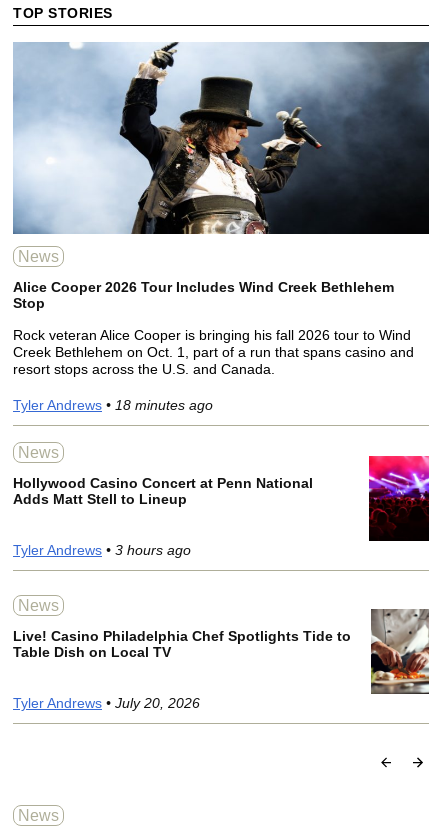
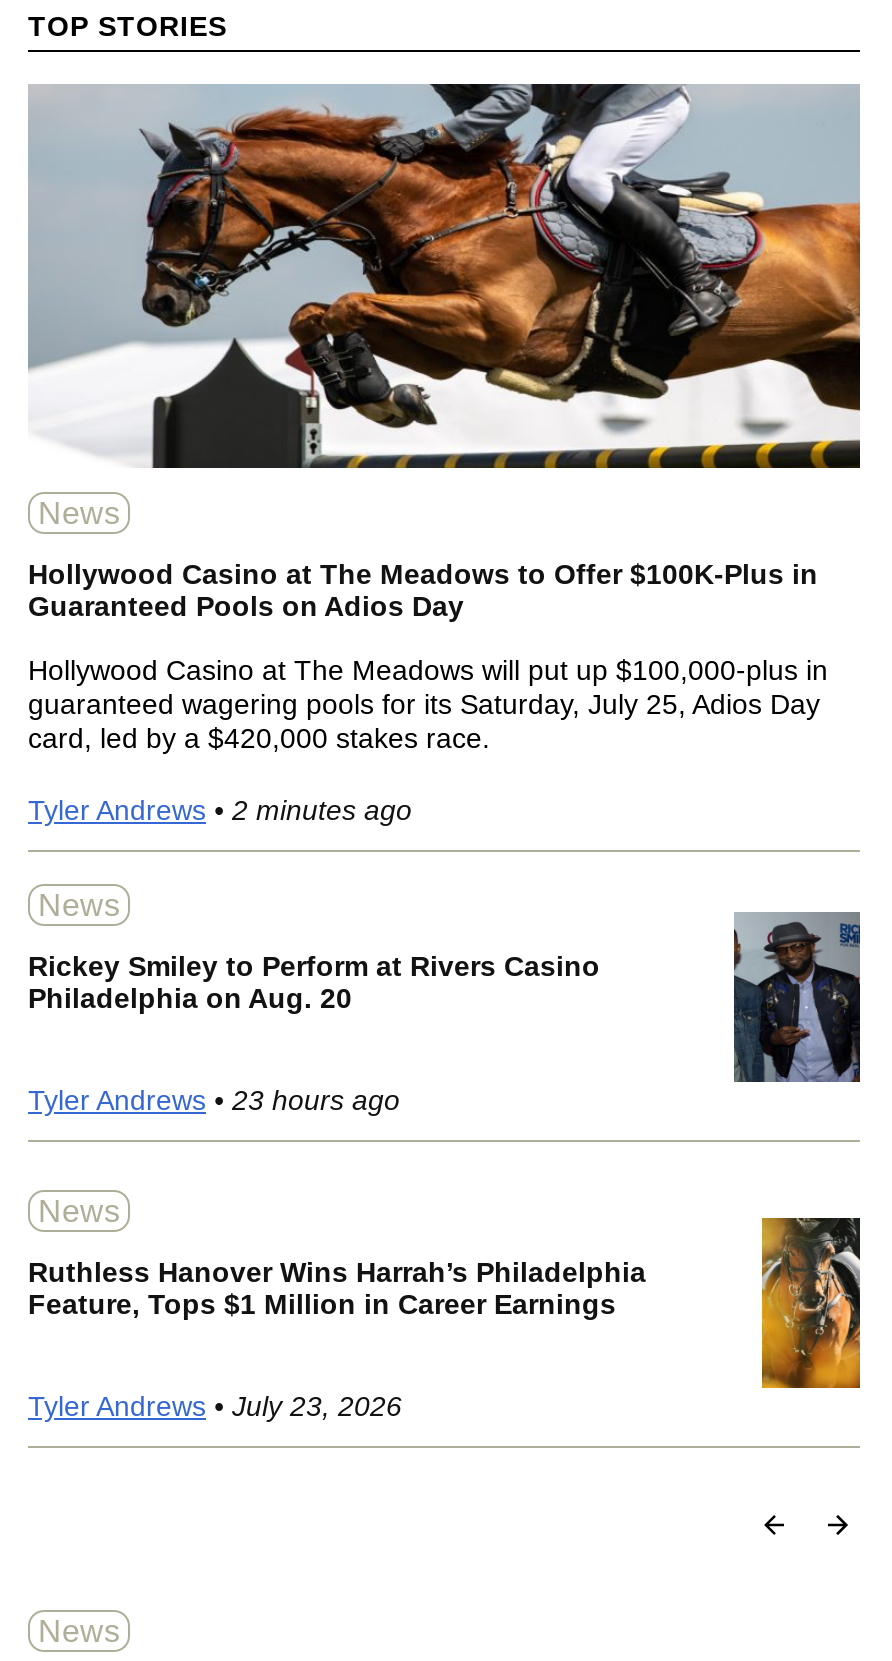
- [image]
+ [image]

- Alice Cooper 2026 Tour Includes Wind Creek Bethlehem
- Stop
+ Hollywood Casino at The Meadows to Offer $100K-Plus in
+ Guaranteed Pools on Adios Day

- Rock veteran Alice Cooper is bringing his fall 2026 tour to Wind
- Creek Bethlehem on Oct. 1, part of a run that spans casino and
- resort stops across the U.S. and Canada.
+ Hollywood Casino at The Meadows will put up $100,000-plus in
+ guaranteed wagering pools for its Saturday, July 25, Adios Day
+ card, led by a $420,000 stakes race.

- Tyler Andrews • 18 minutes ago
+ Tyler Andrews • 2 minutes ago

- [image]
+ [image]

- Hollywood Casino Concert at Penn National
- Adds Matt Stell to Lineup
+ Rickey Smiley to Perform at Rivers Casino
+ Philadelphia on Aug. 20

- Tyler Andrews • 3 hours ago
+ Tyler Andrews • 23 hours ago

- [image]
+ [image]

- Live! Casino Philadelphia Chef Spotlights Tide to
- Table Dish on Local TV
+ Ruthless Hanover Wins Harrah’s Philadelphia
+ Feature, Tops $1 Million in Career Earnings

- Tyler Andrews • July 20, 2026
+ Tyler Andrews • July 23, 2026
